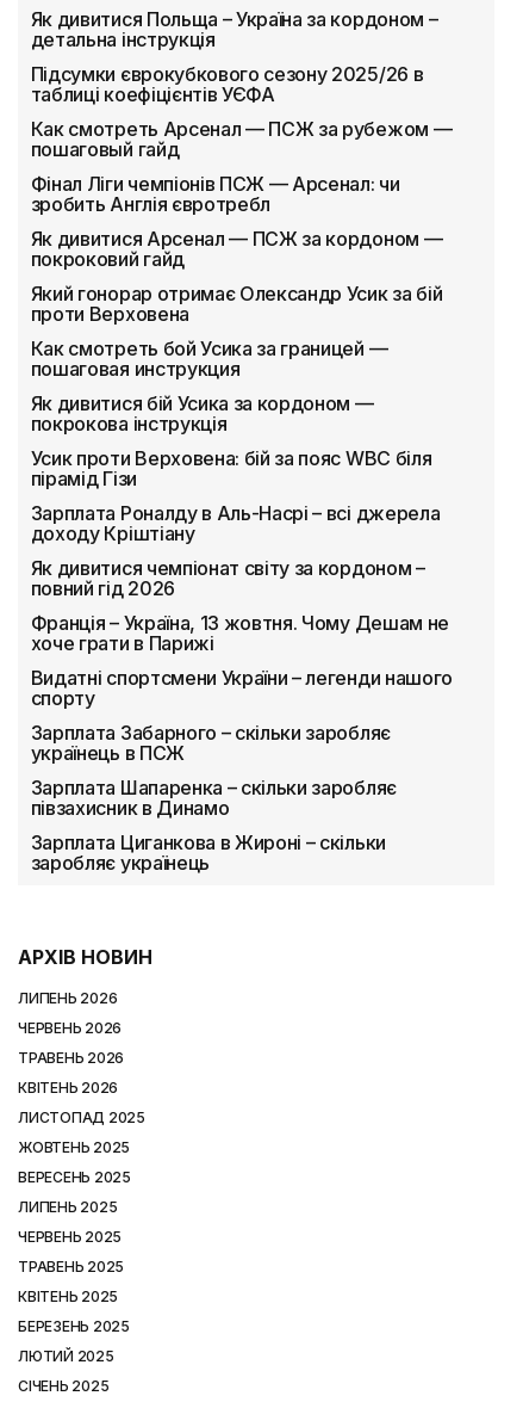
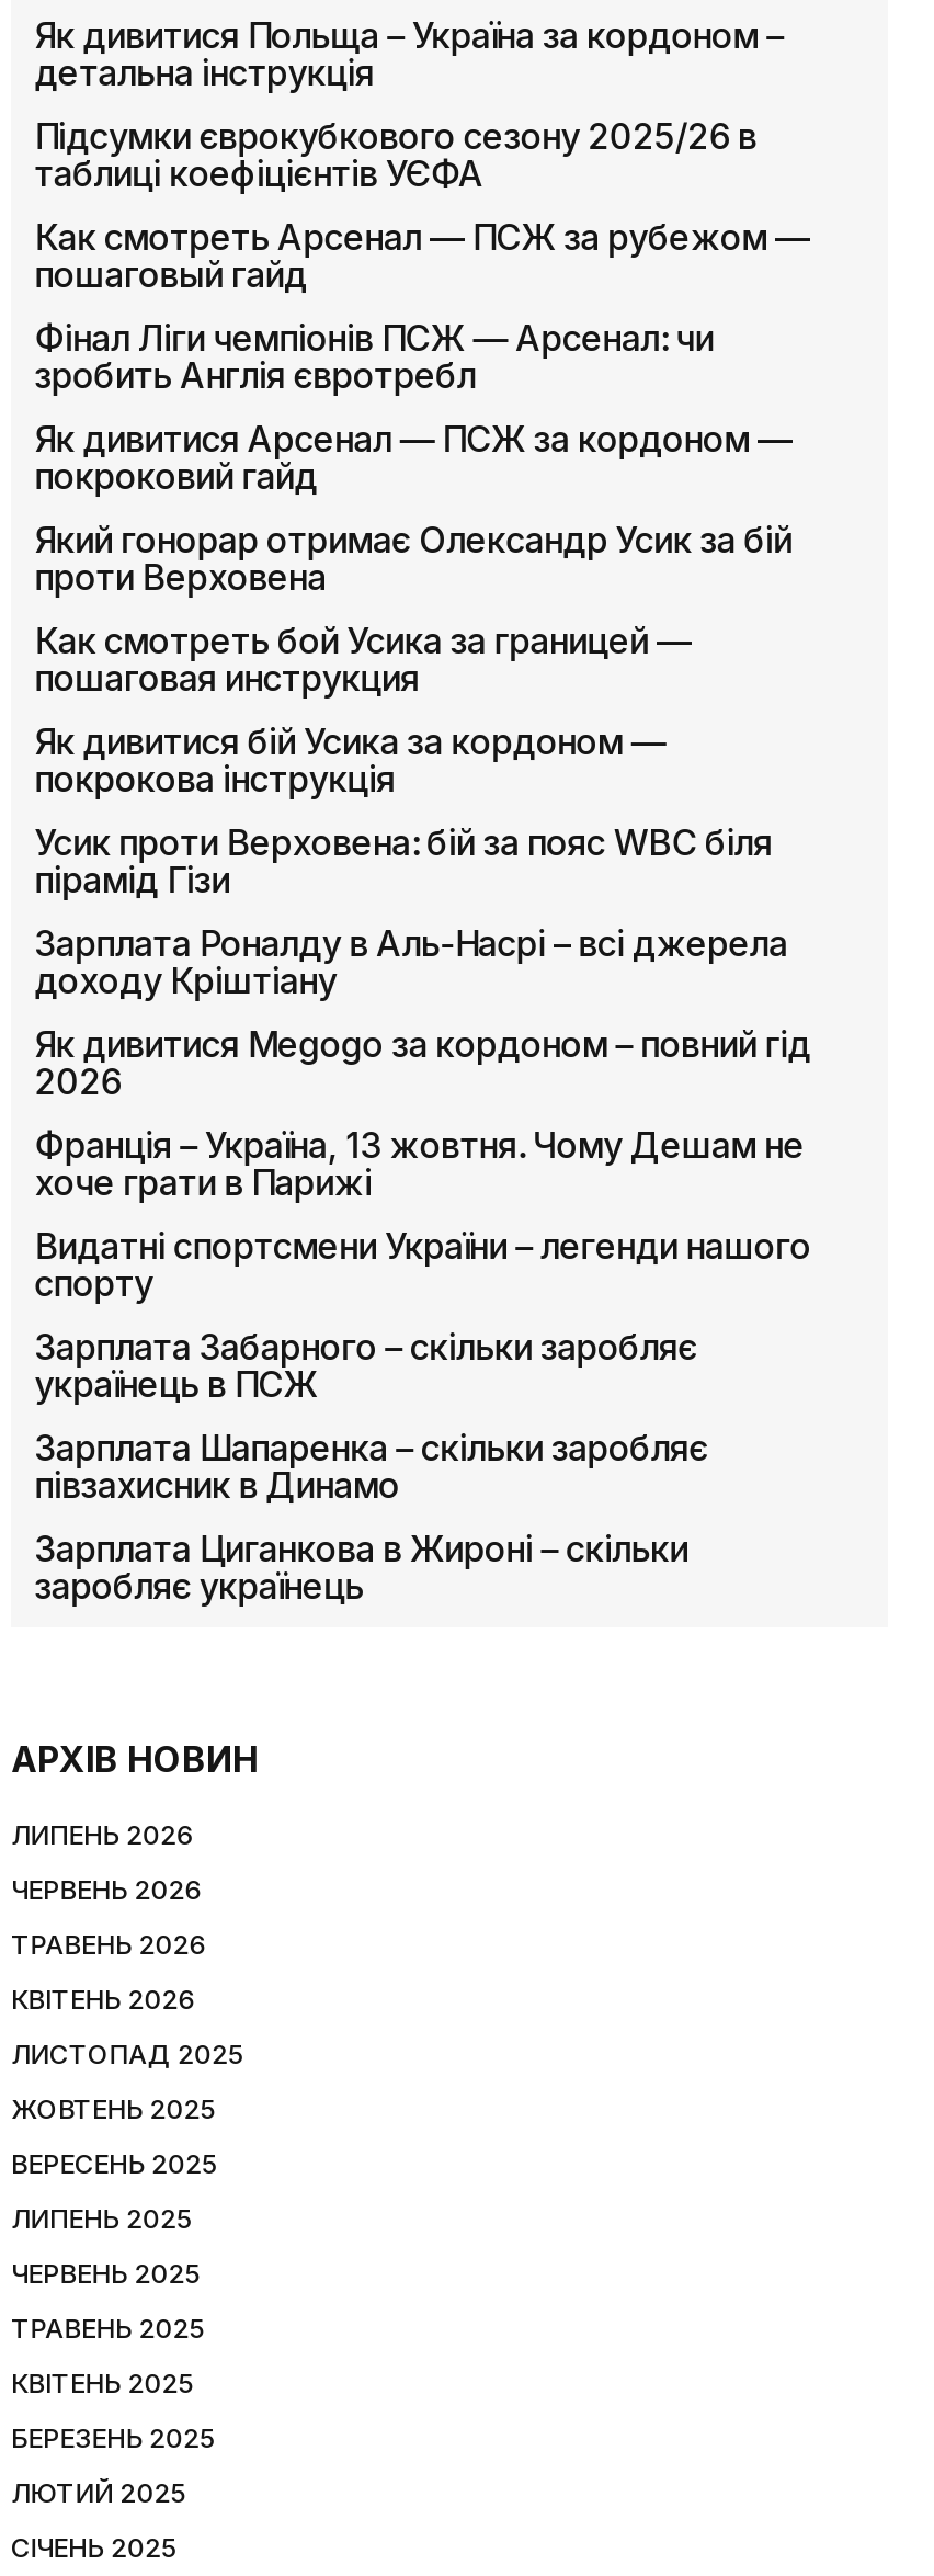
- Як дивитися чемпіонат світу за кордоном –
- повний гід 2026
+ Як дивитися Megogo за кордоном – повний гід
+ 2026
